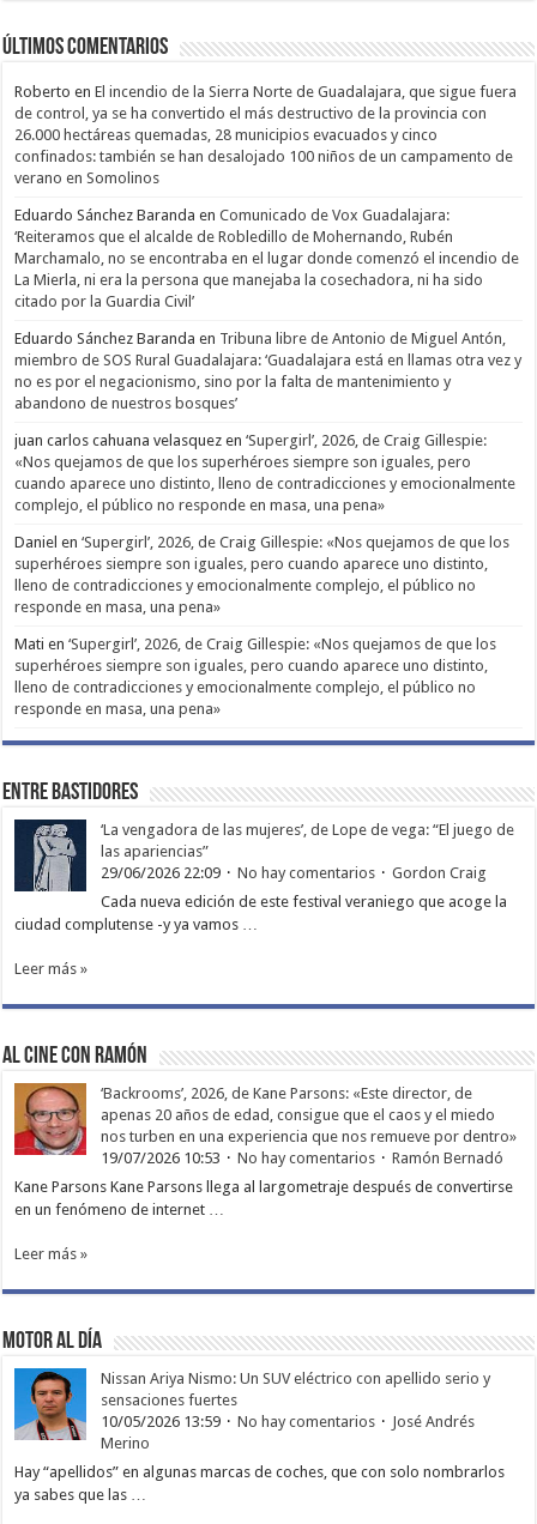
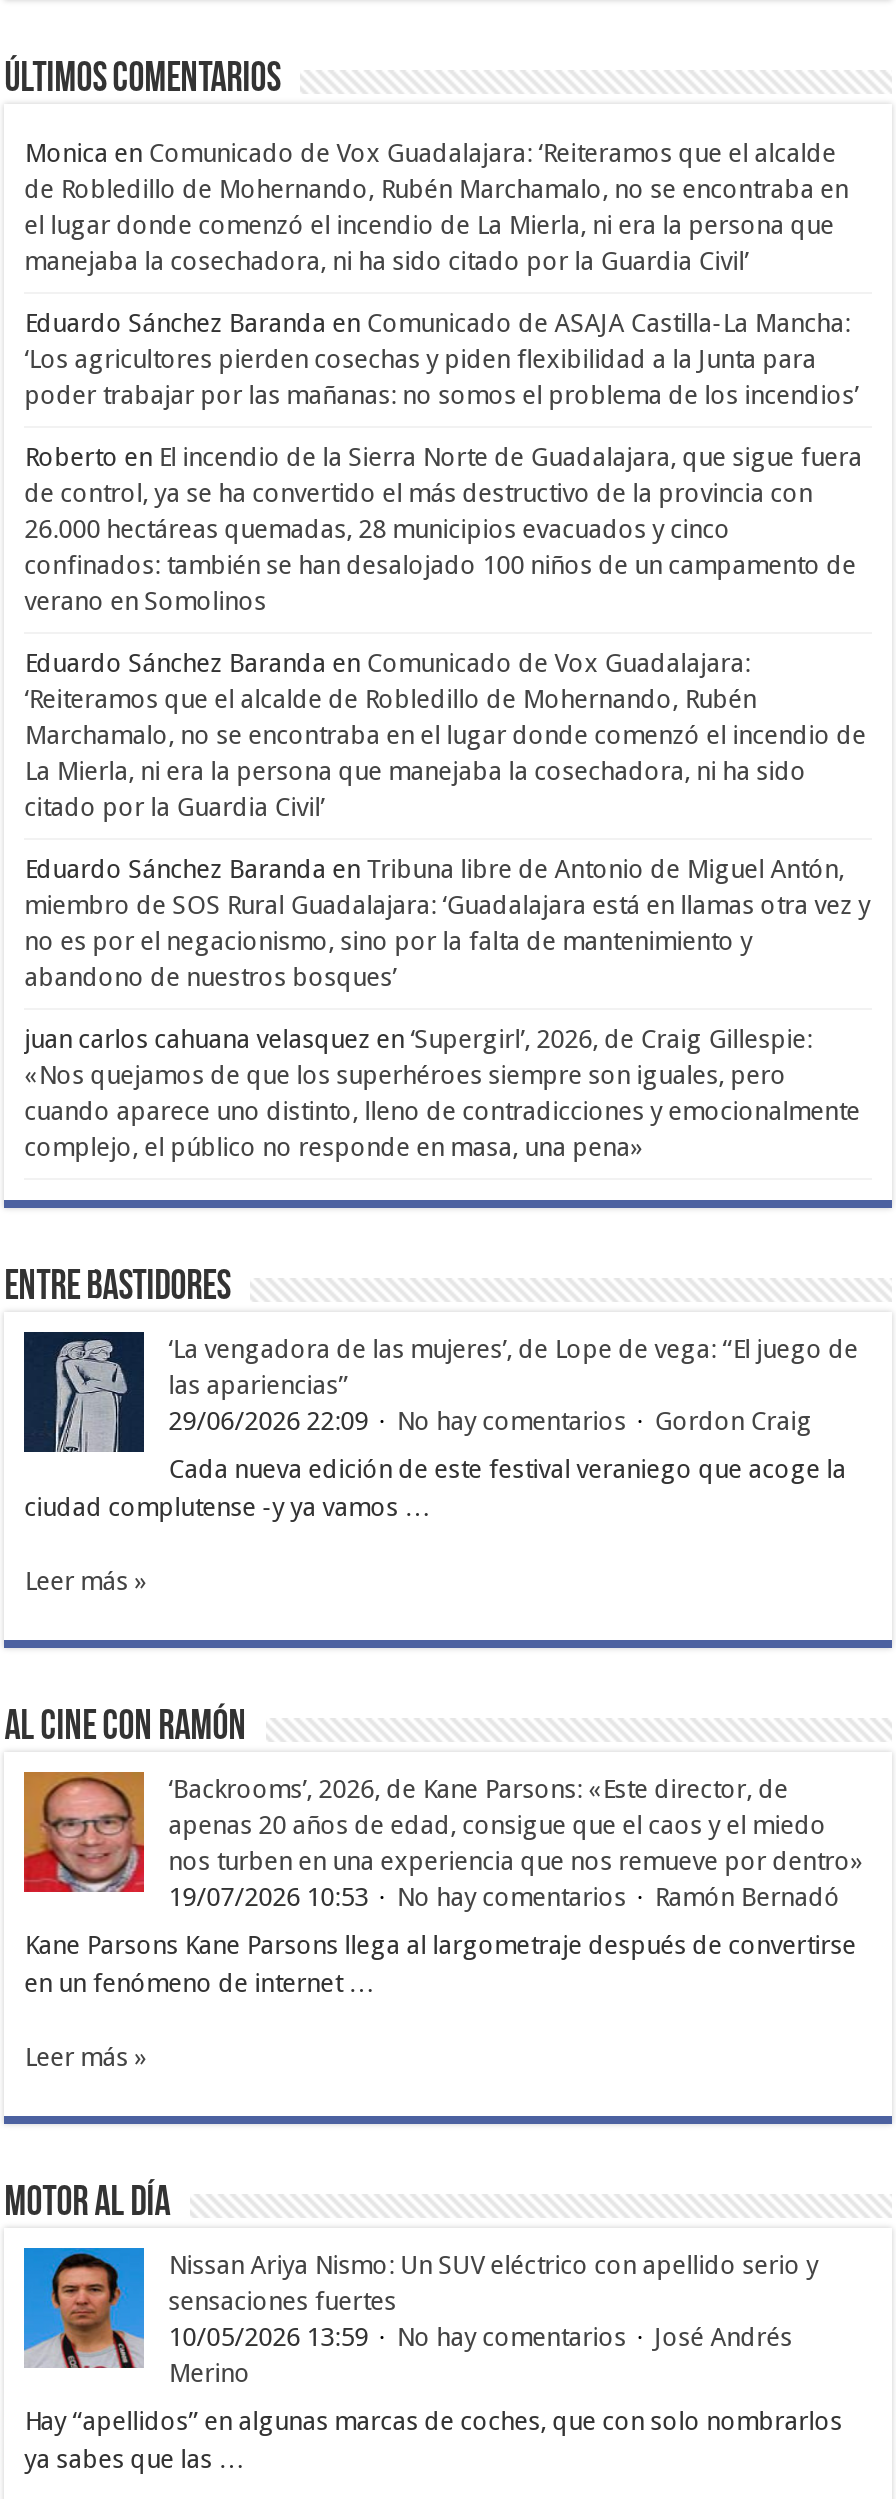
+ Monica en Comunicado de Vox Guadalajara: ‘Reiteramos que el alcalde
+ de Robledillo de Mohernando, Rubén Marchamalo, no se encontraba en
+ el lugar donde comenzó el incendio de La Mierla, ni era la persona que
+ manejaba la cosechadora, ni ha sido citado por la Guardia Civil’
+ Eduardo Sánchez Baranda en Comunicado de ASAJA Castilla-La Mancha:
+ ‘Los agricultores pierden cosechas y piden flexibilidad a la Junta para
+ poder trabajar por las mañanas: no somos el problema de los incendios’

moved down: Roberto en El incendio de la Sierra Norte de Guadalajara, que sigue fuera | de control, ya se ha convertido el más destructivo de la provincia con | 26.000 hectáreas quemadas, 28 municipios evacuados y cinco | ... | cuando aparece uno distinto, lleno de contradicciones y emocionalmente | complejo, el público no responde en masa, una pena»

- Daniel en ‘Supergirl’, 2026, de Craig Gillespie: «Nos quejamos de que los
- superhéroes siempre son iguales, pero cuando aparece uno distinto,
- lleno de contradicciones y emocionalmente complejo, el público no
- responde en masa, una pena»
- Mati en ‘Supergirl’, 2026, de Craig Gillespie: «Nos quejamos de que los
- superhéroes siempre son iguales, pero cuando aparece uno distinto,
- lleno de contradicciones y emocionalmente complejo, el público no
- responde en masa, una pena»
